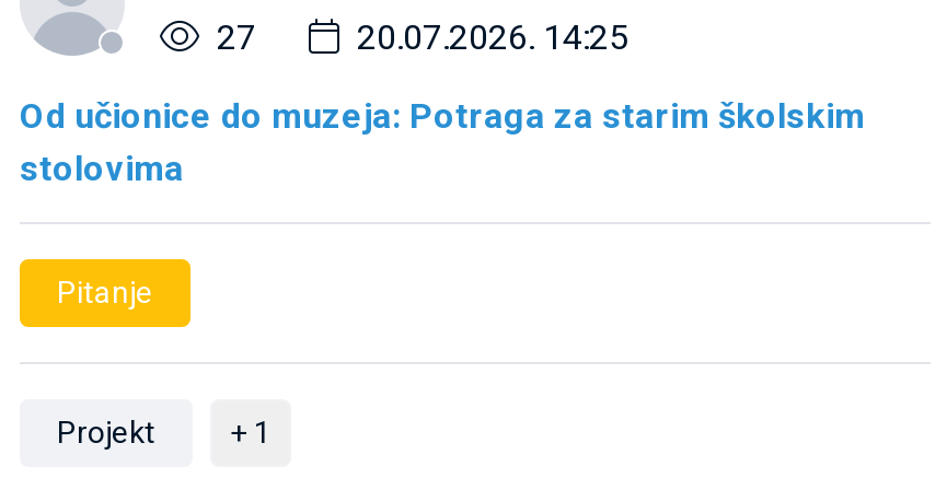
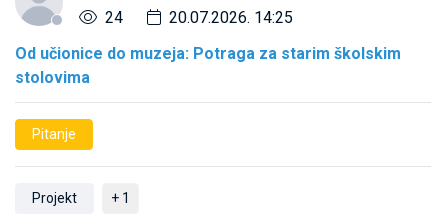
- 27
+ 24
